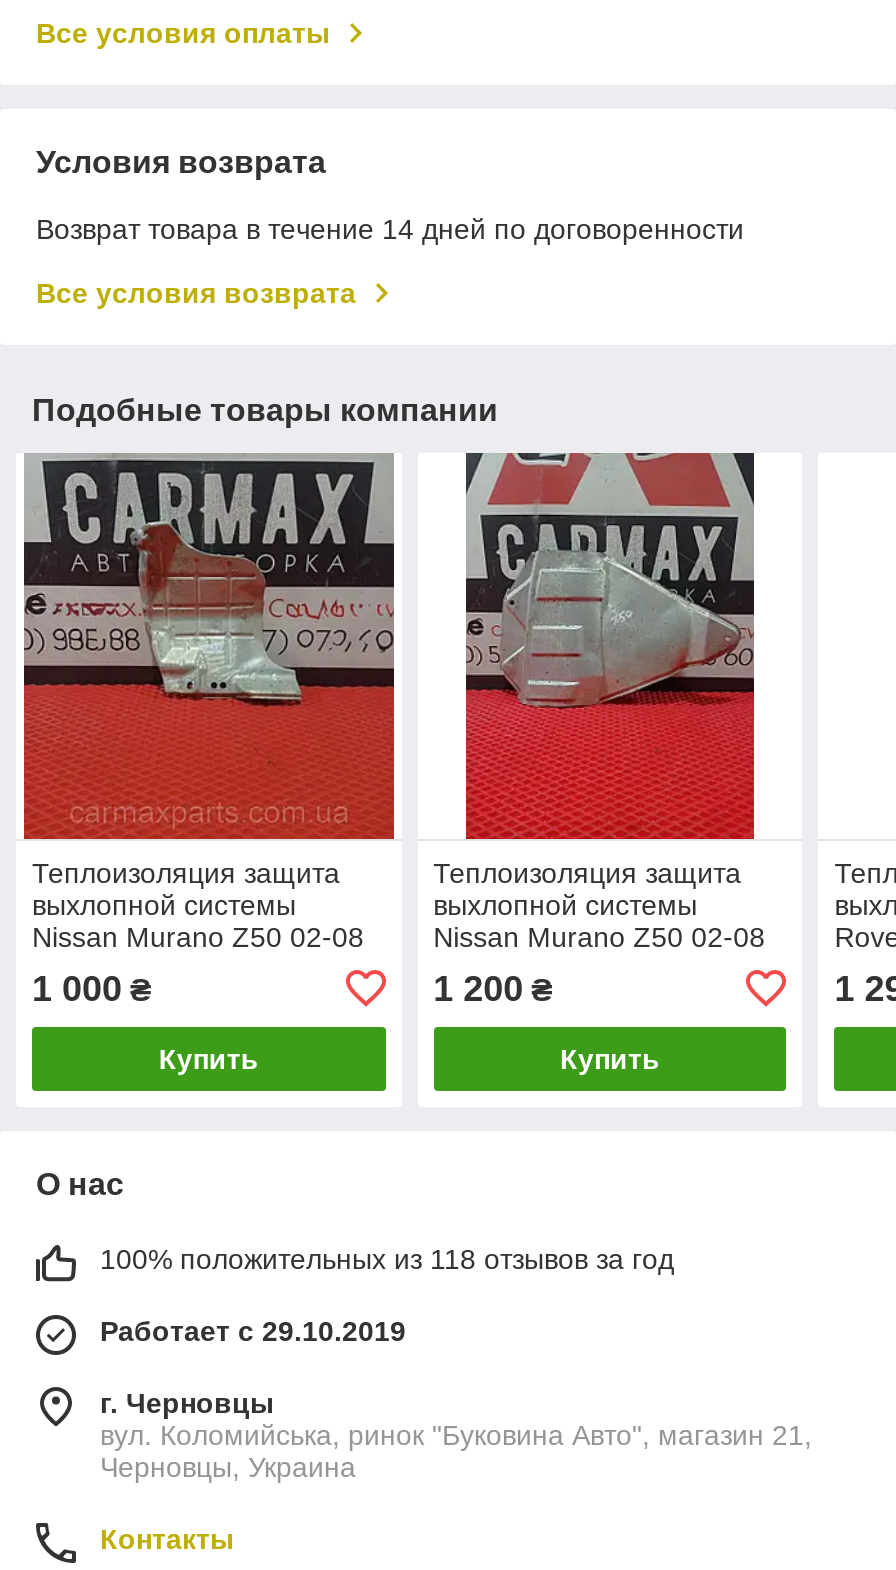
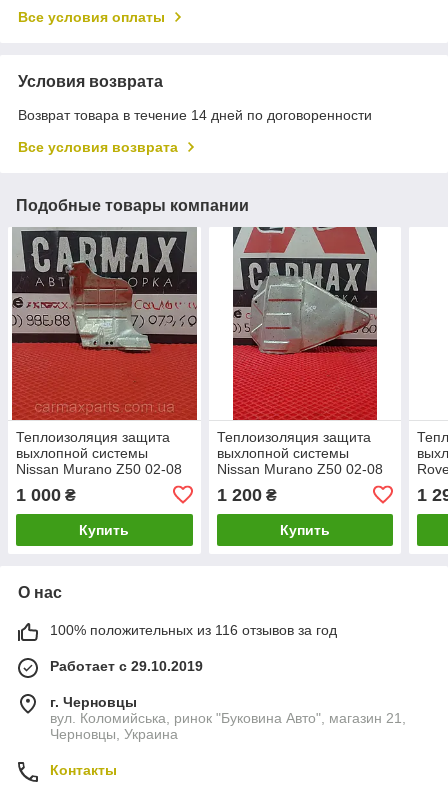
- 100% положительных из 118 отзывов за год
+ 100% положительных из 116 отзывов за год
